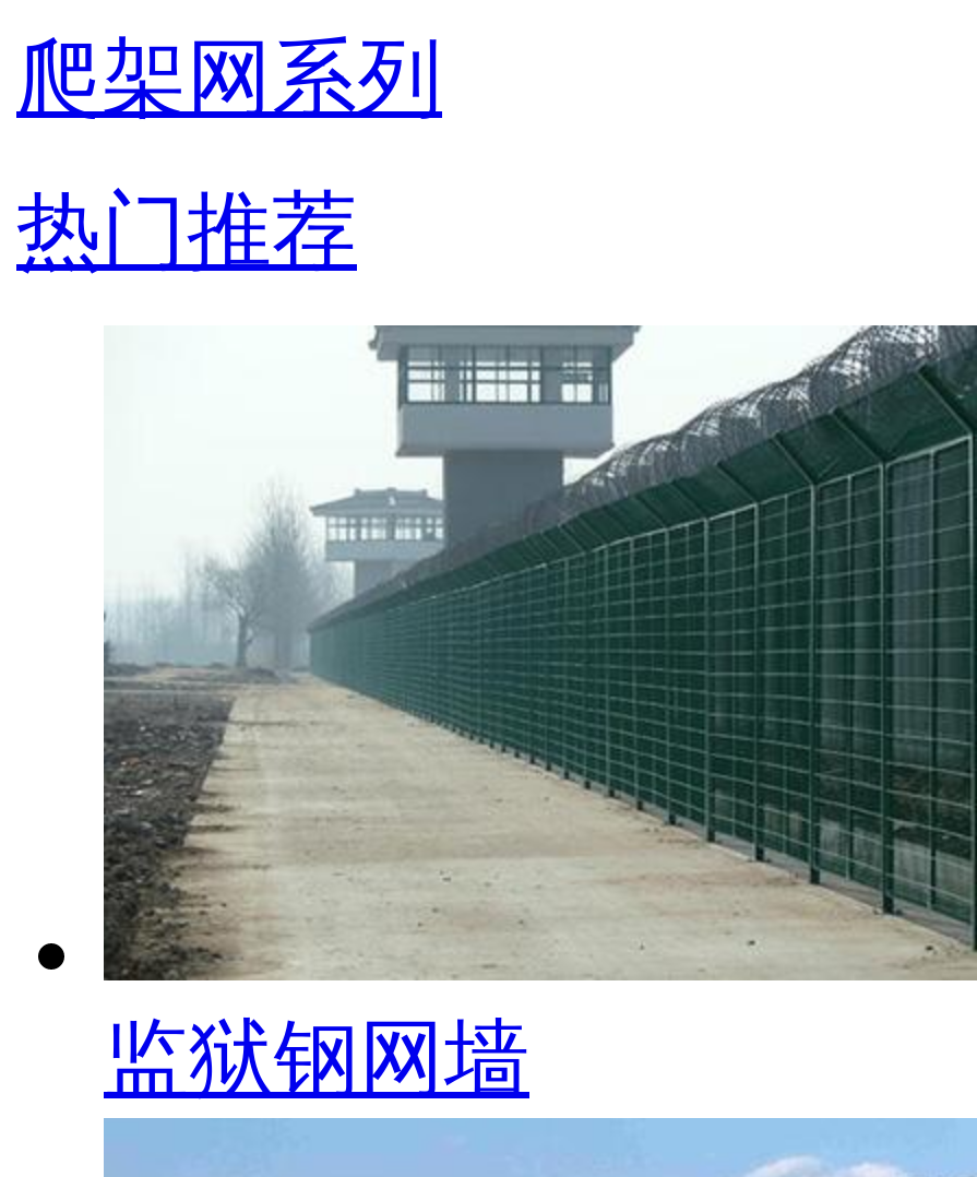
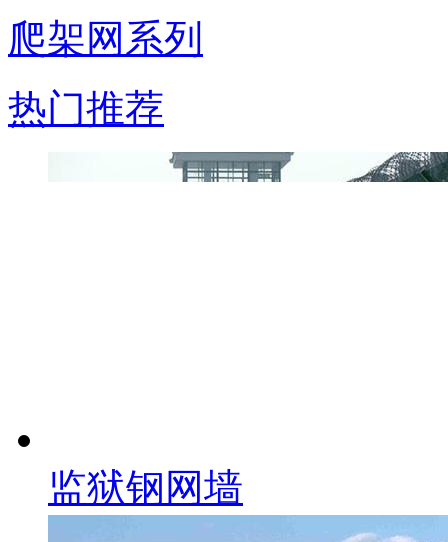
- [image]
